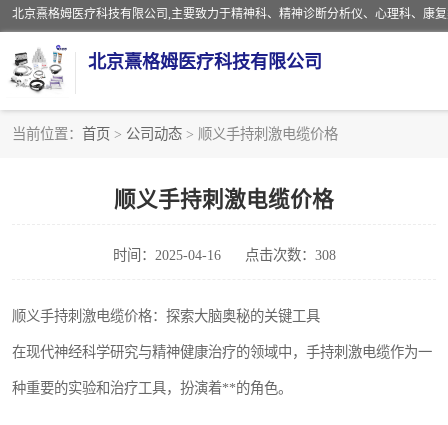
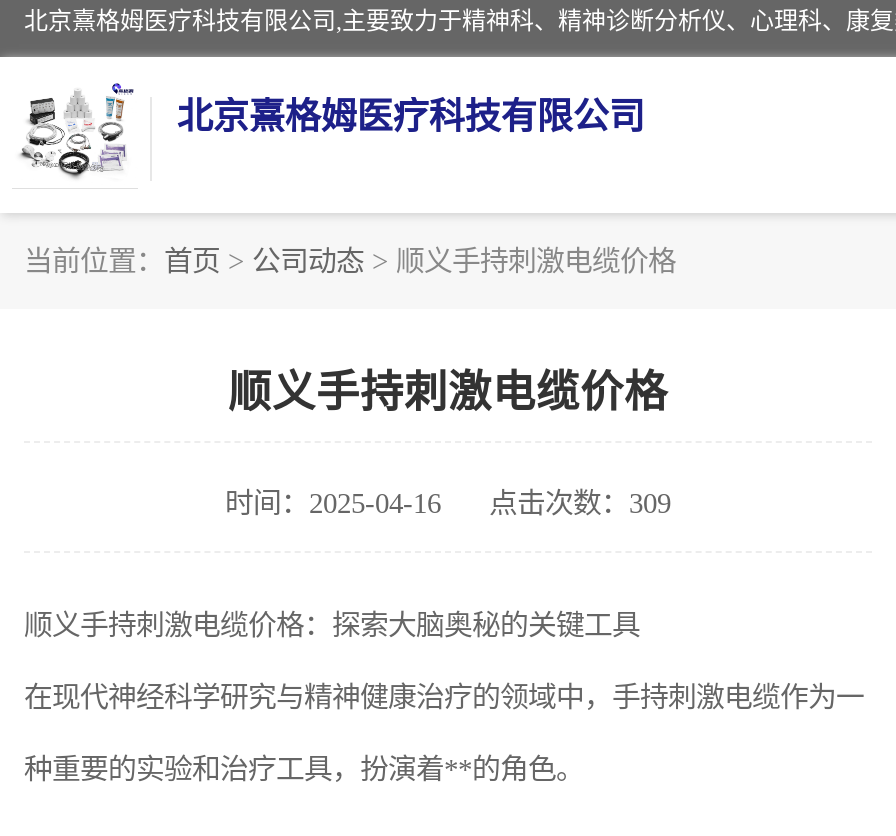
- 时间：2025-04-16 点击次数：308
+ 时间：2025-04-16 点击次数：309
